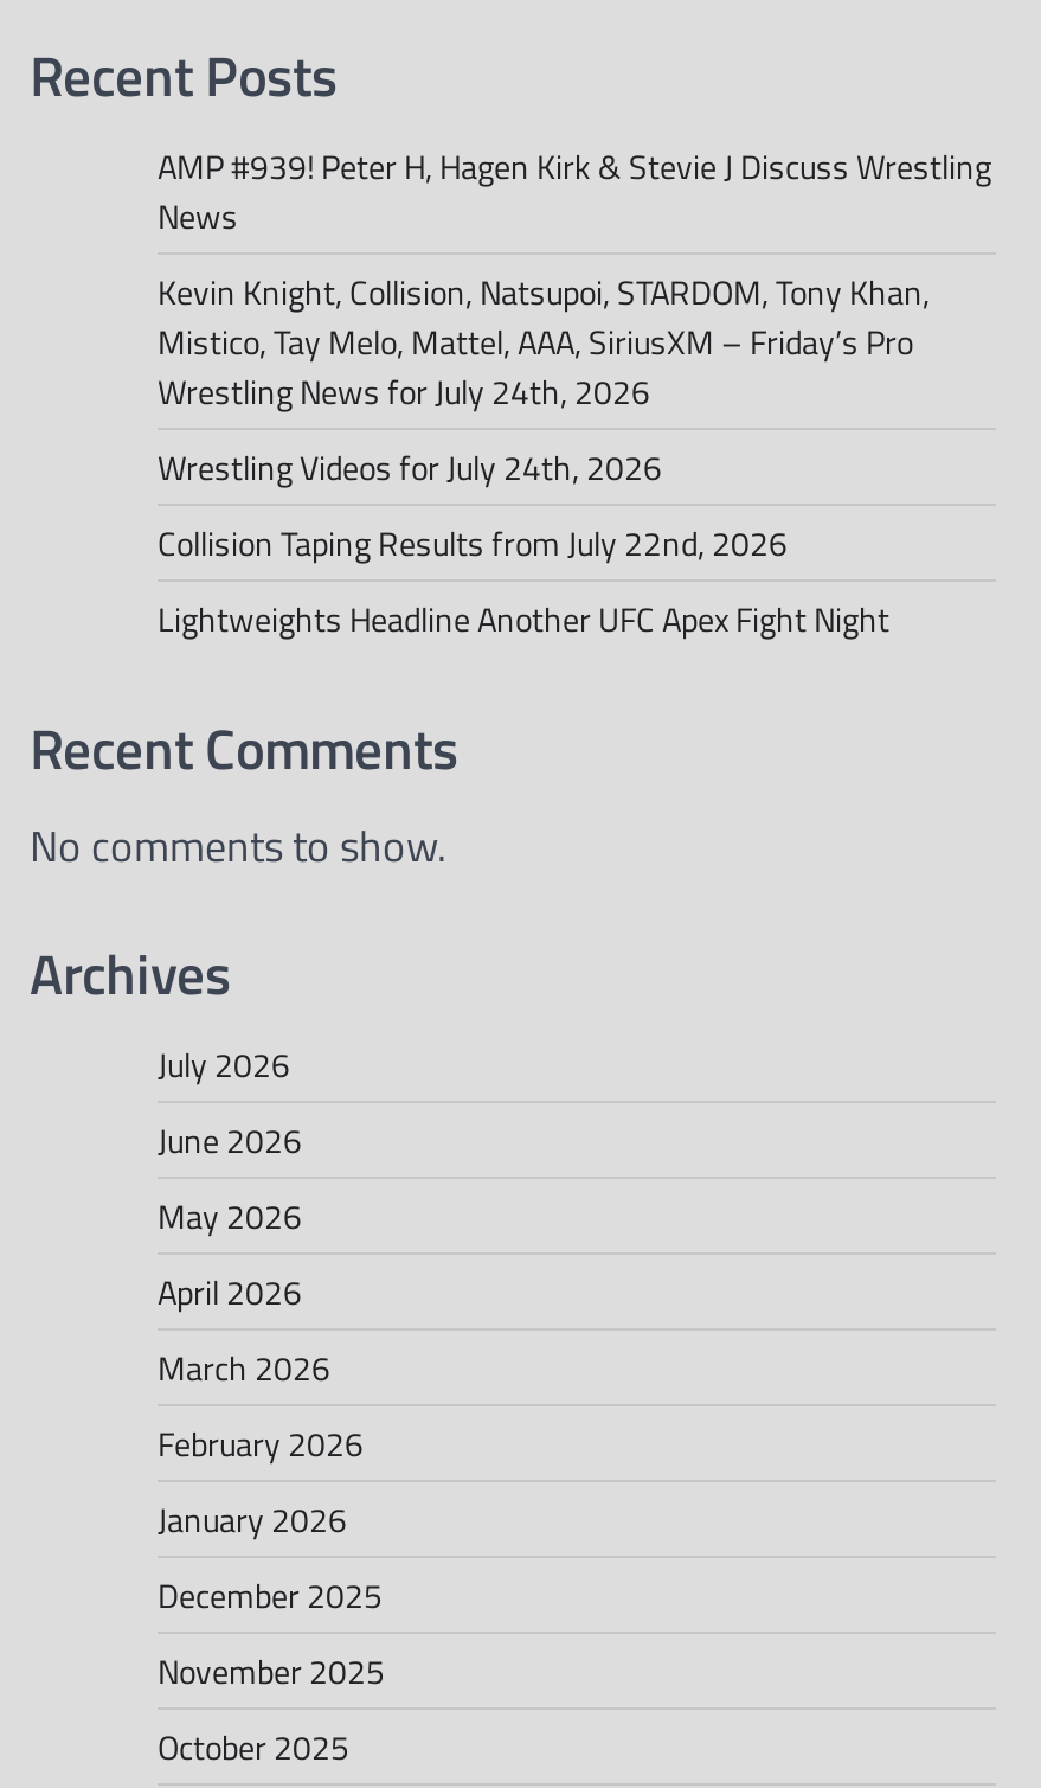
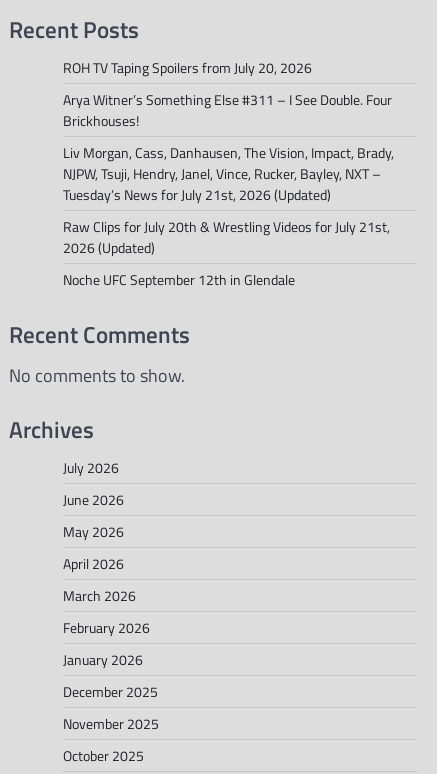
- AMP #939! Peter H, Hagen Kirk & Stevie J Discuss Wrestling
- News
+ ROH TV Taping Spoilers from July 20, 2026

- Kevin Knight, Collision, Natsupoi, STARDOM, Tony Khan,
- Mistico, Tay Melo, Mattel, AAA, SiriusXM – Friday’s Pro
- Wrestling News for July 24th, 2026
+ Arya Witner’s Something Else #311 – I See Double. Four
+ Brickhouses!

- Wrestling Videos for July 24th, 2026
+ Liv Morgan, Cass, Danhausen, The Vision, Impact, Brady,
+ NJPW, Tsuji, Hendry, Janel, Vince, Rucker, Bayley, NXT –
+ Tuesday’s News for July 21st, 2026 (Updated)

- Collision Taping Results from July 22nd, 2026
+ Raw Clips for July 20th & Wrestling Videos for July 21st,
+ 2026 (Updated)

- Lightweights Headline Another UFC Apex Fight Night
+ Noche UFC September 12th in Glendale
